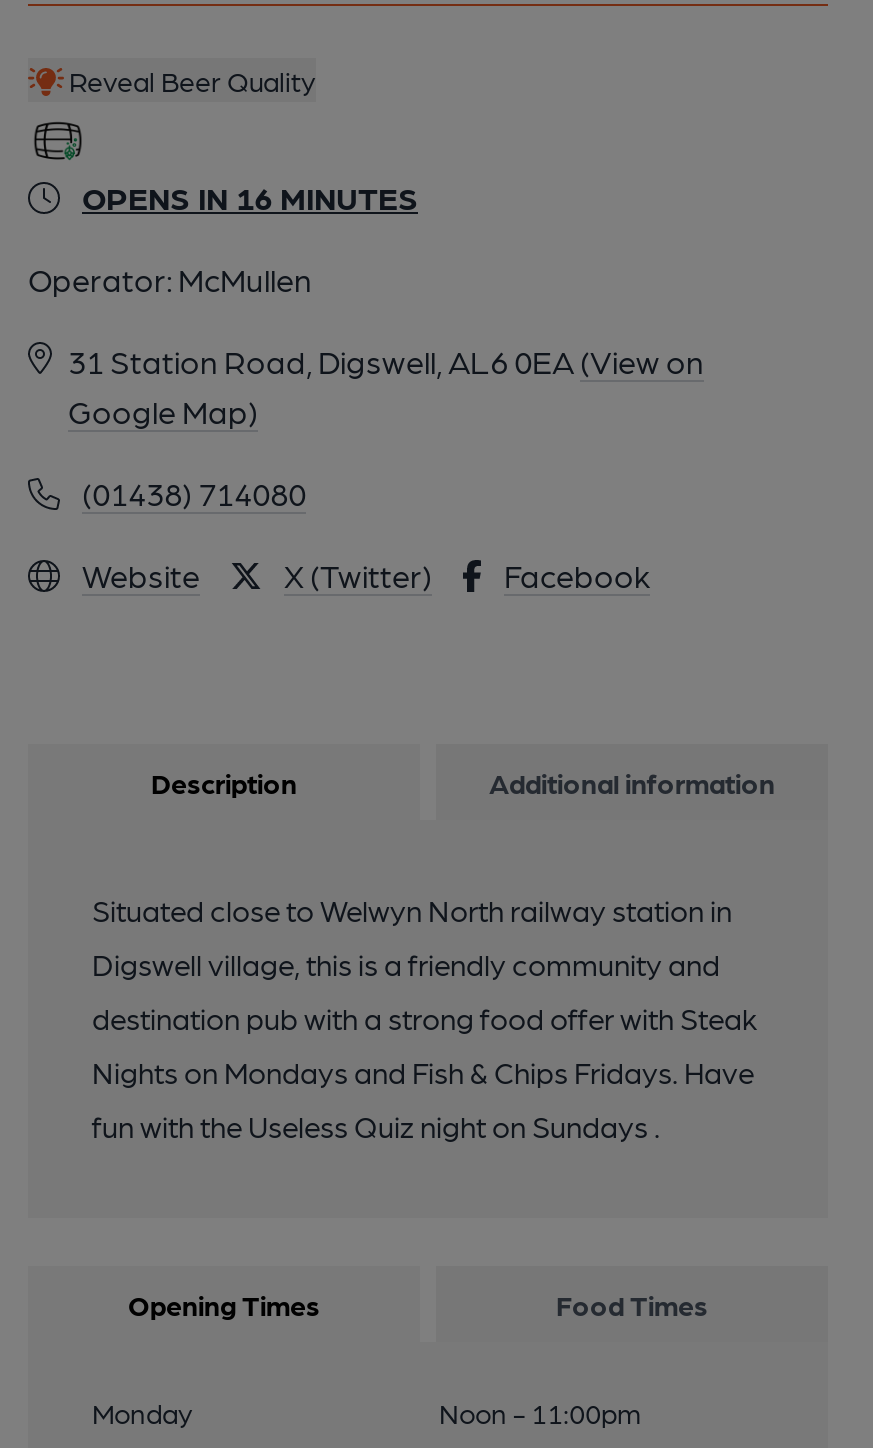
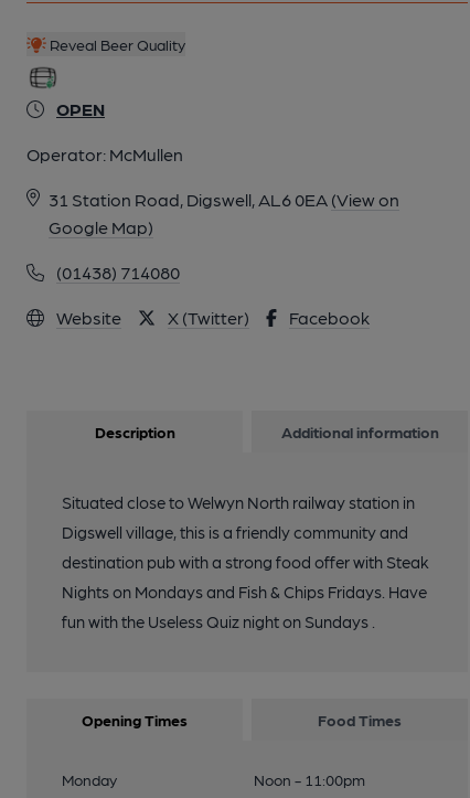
- OPENS IN 16 MINUTES
+ OPEN
